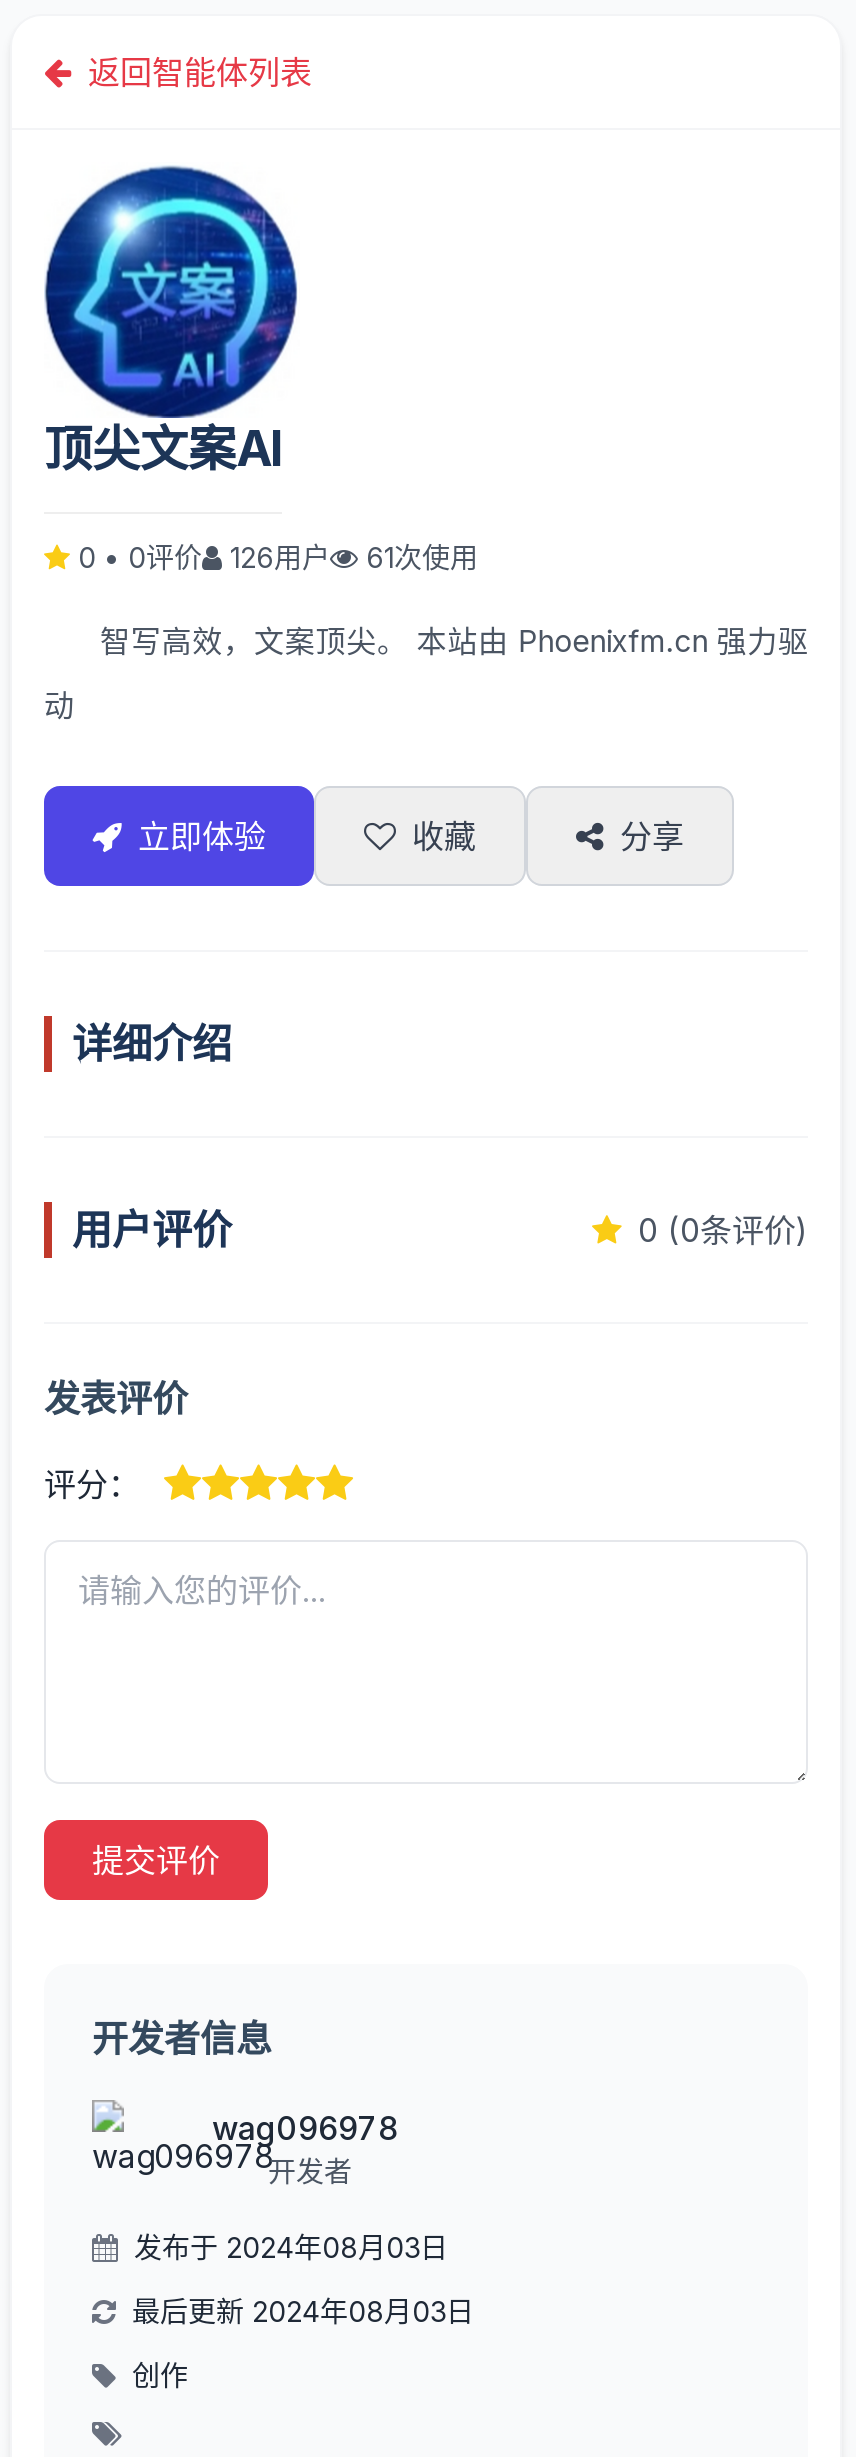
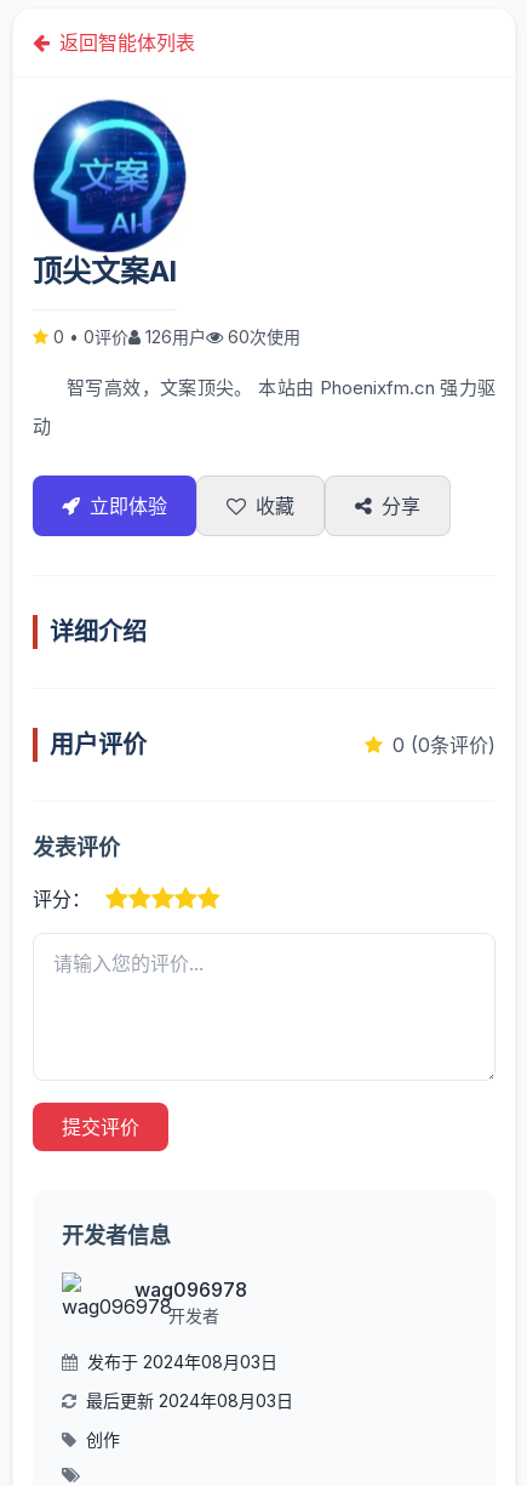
- 0 • 0评价 126用户 61次使用
+ 0 • 0评价 126用户 60次使用
